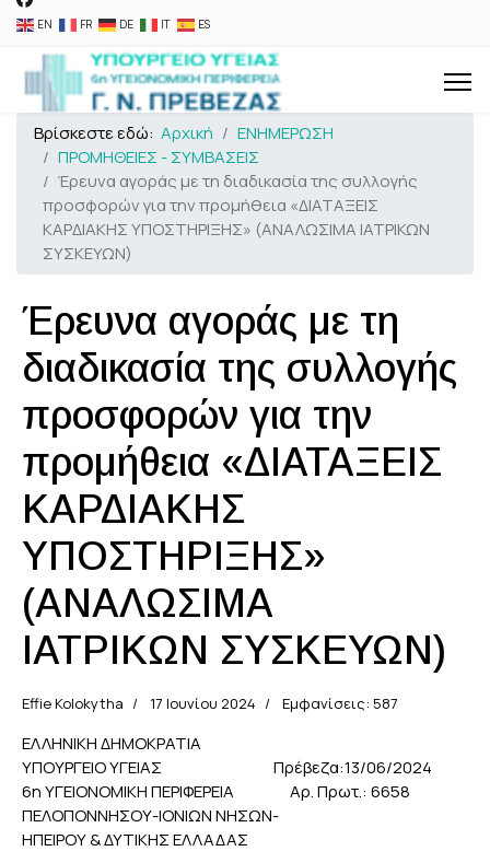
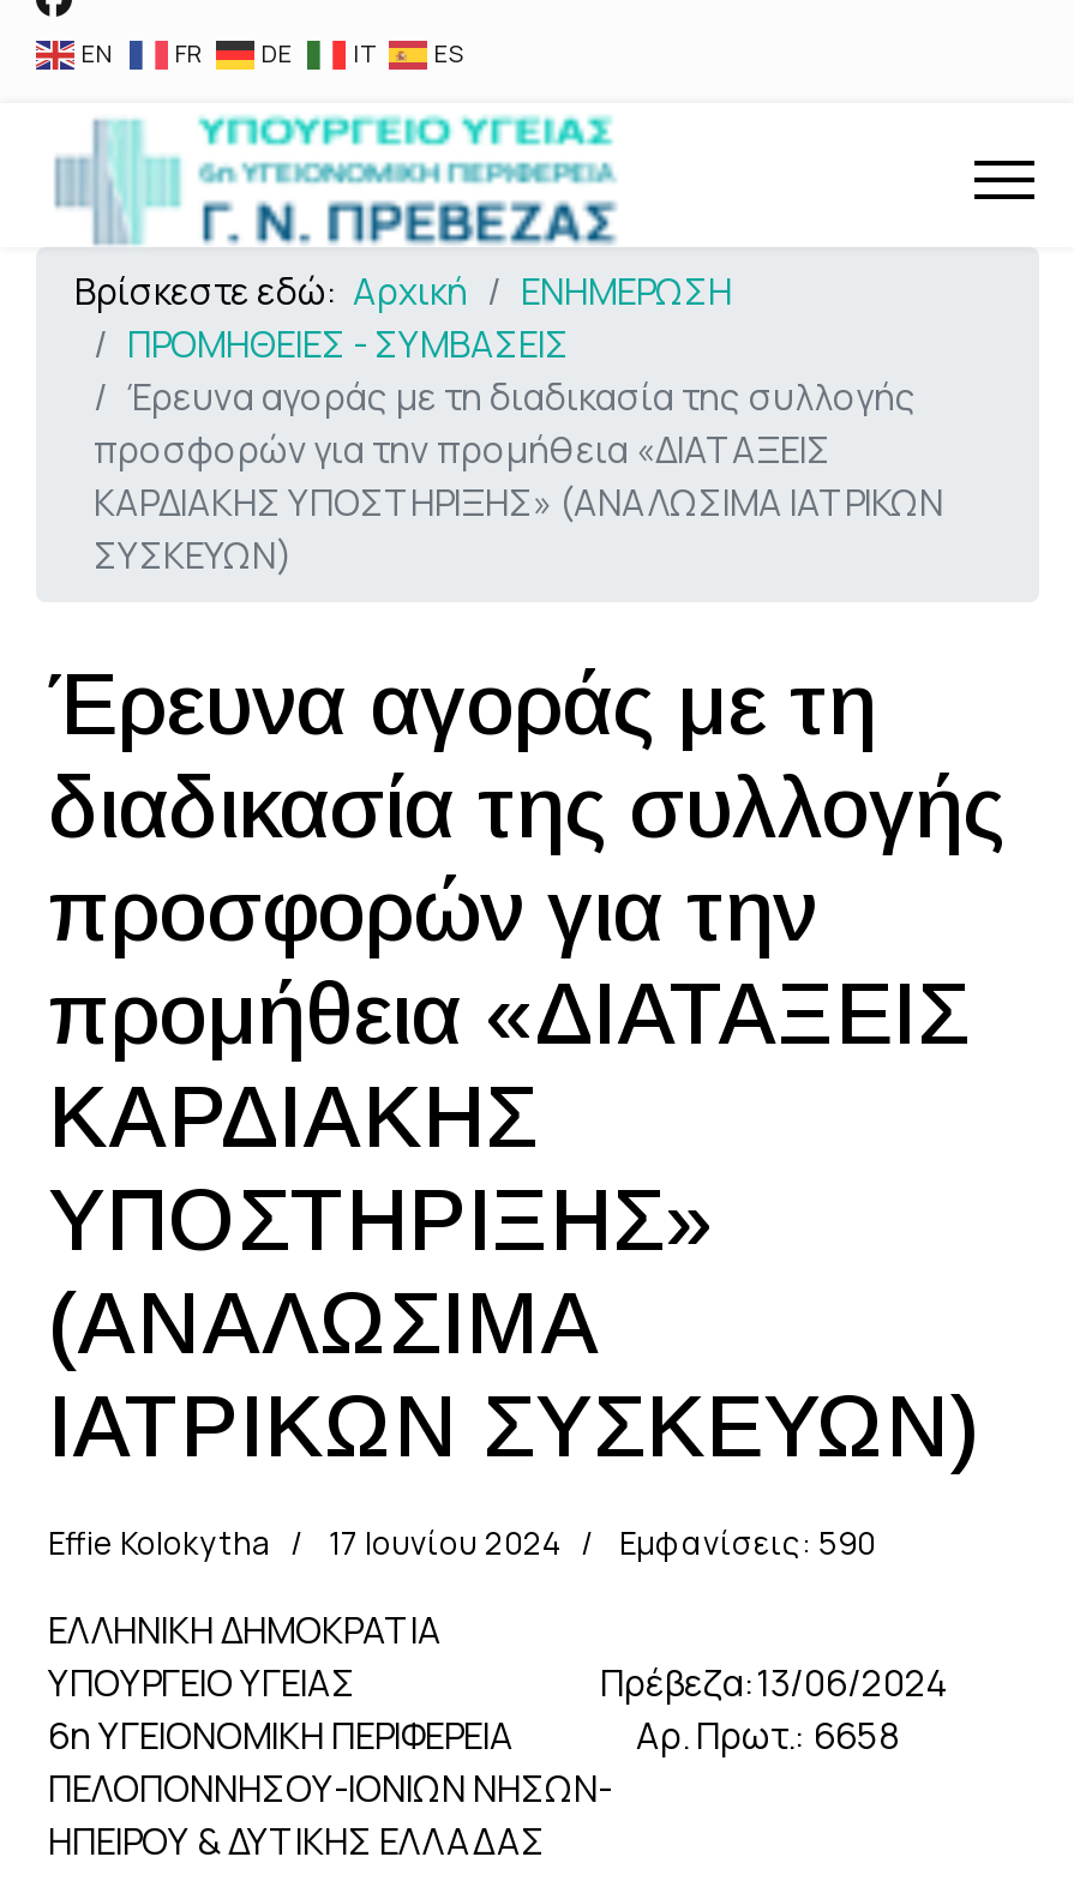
- Effie Kolokytha 17 Ιουνίου 2024 Εμφανίσεις: 587
+ Effie Kolokytha 17 Ιουνίου 2024 Εμφανίσεις: 590
